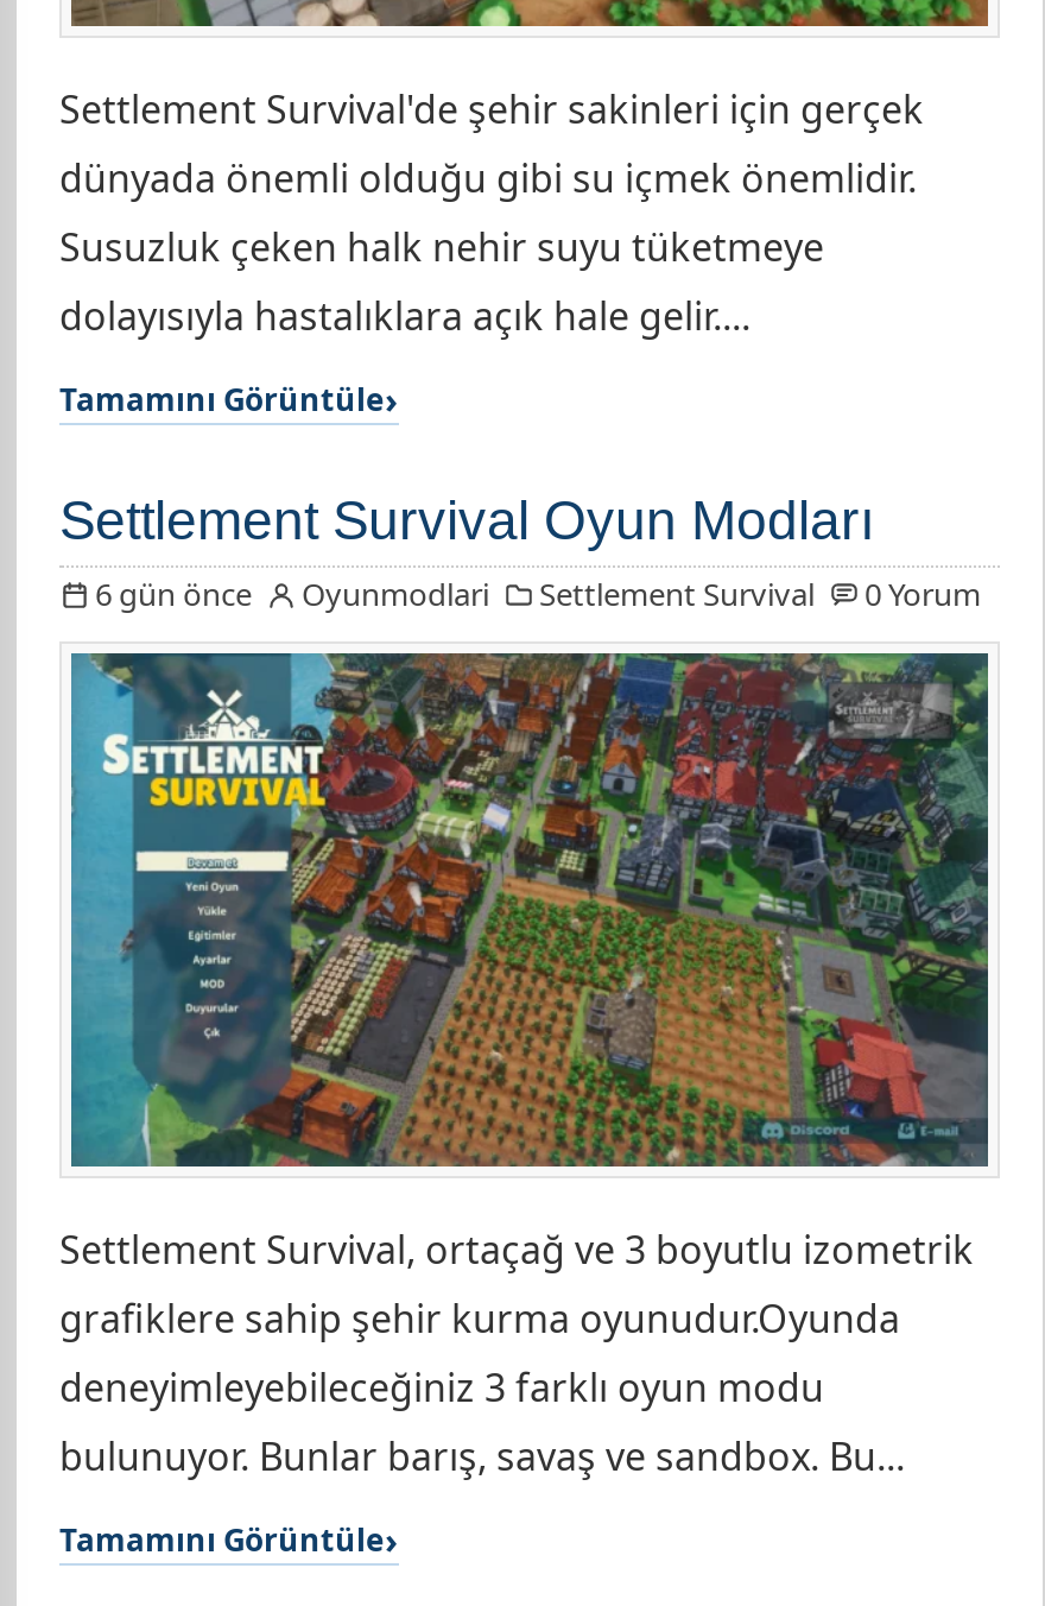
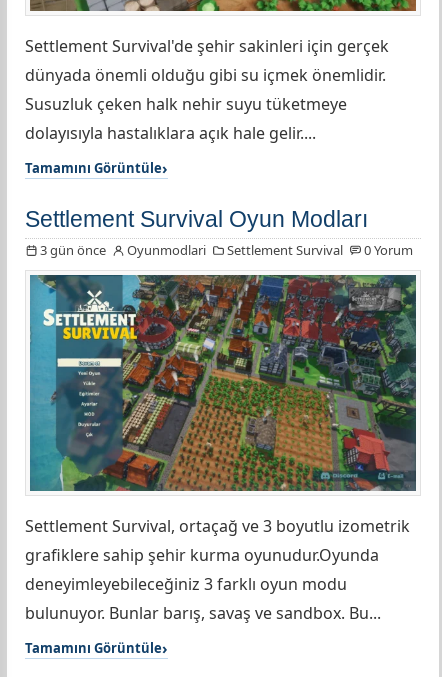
- 6 gün önce Oyunmodlari Settlement Survival 0 Yorum
+ 3 gün önce Oyunmodlari Settlement Survival 0 Yorum
